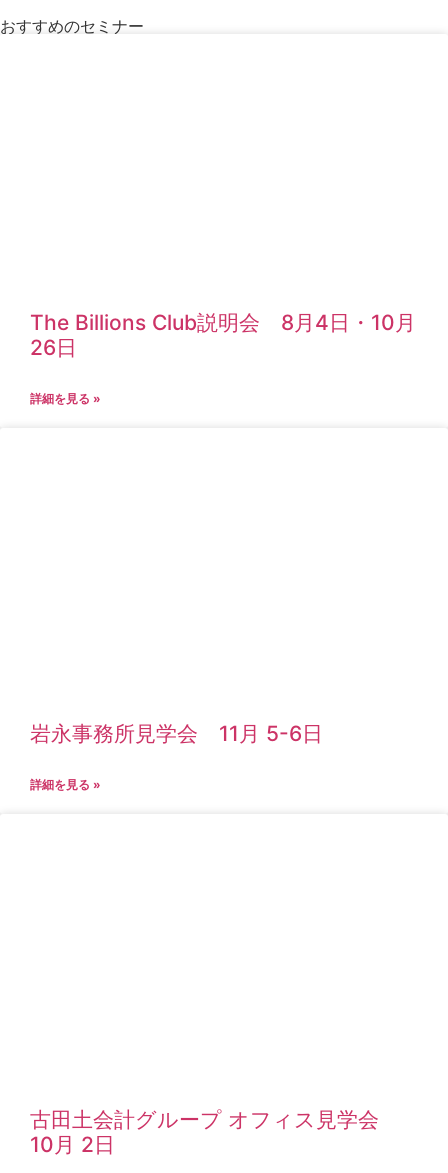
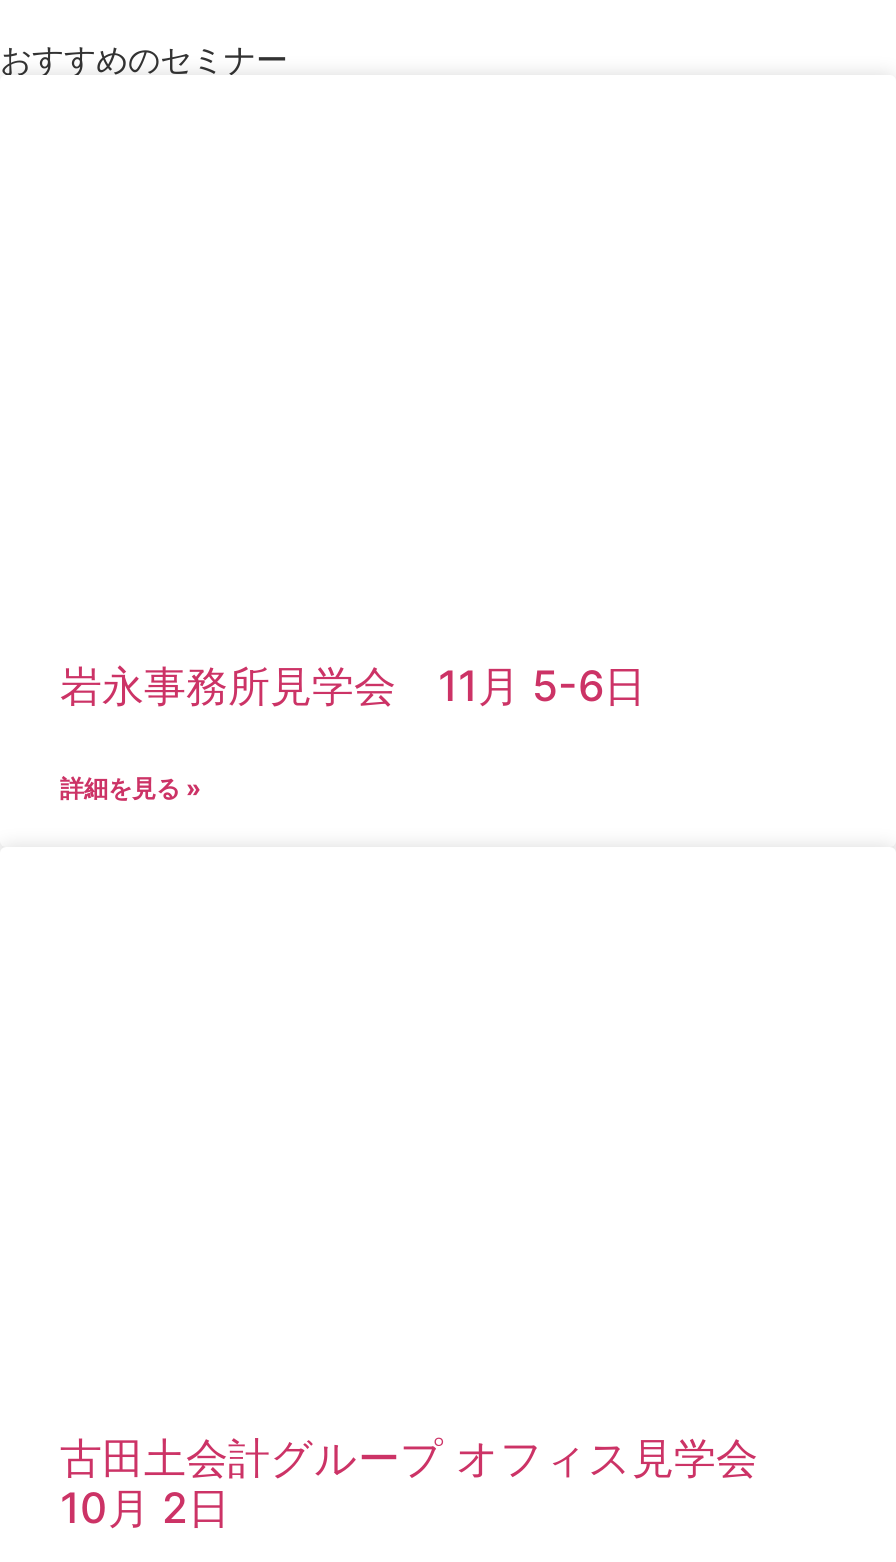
- The Billions Club説明会 8月4日・10月
- 26日
- 詳細を見る »
